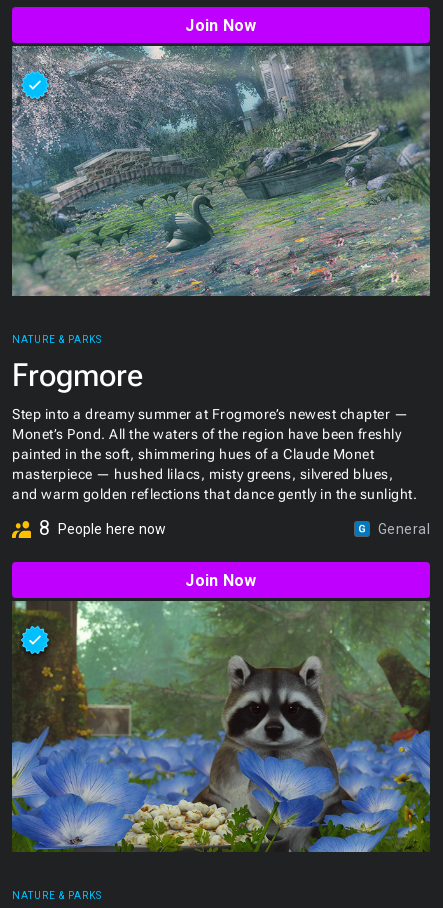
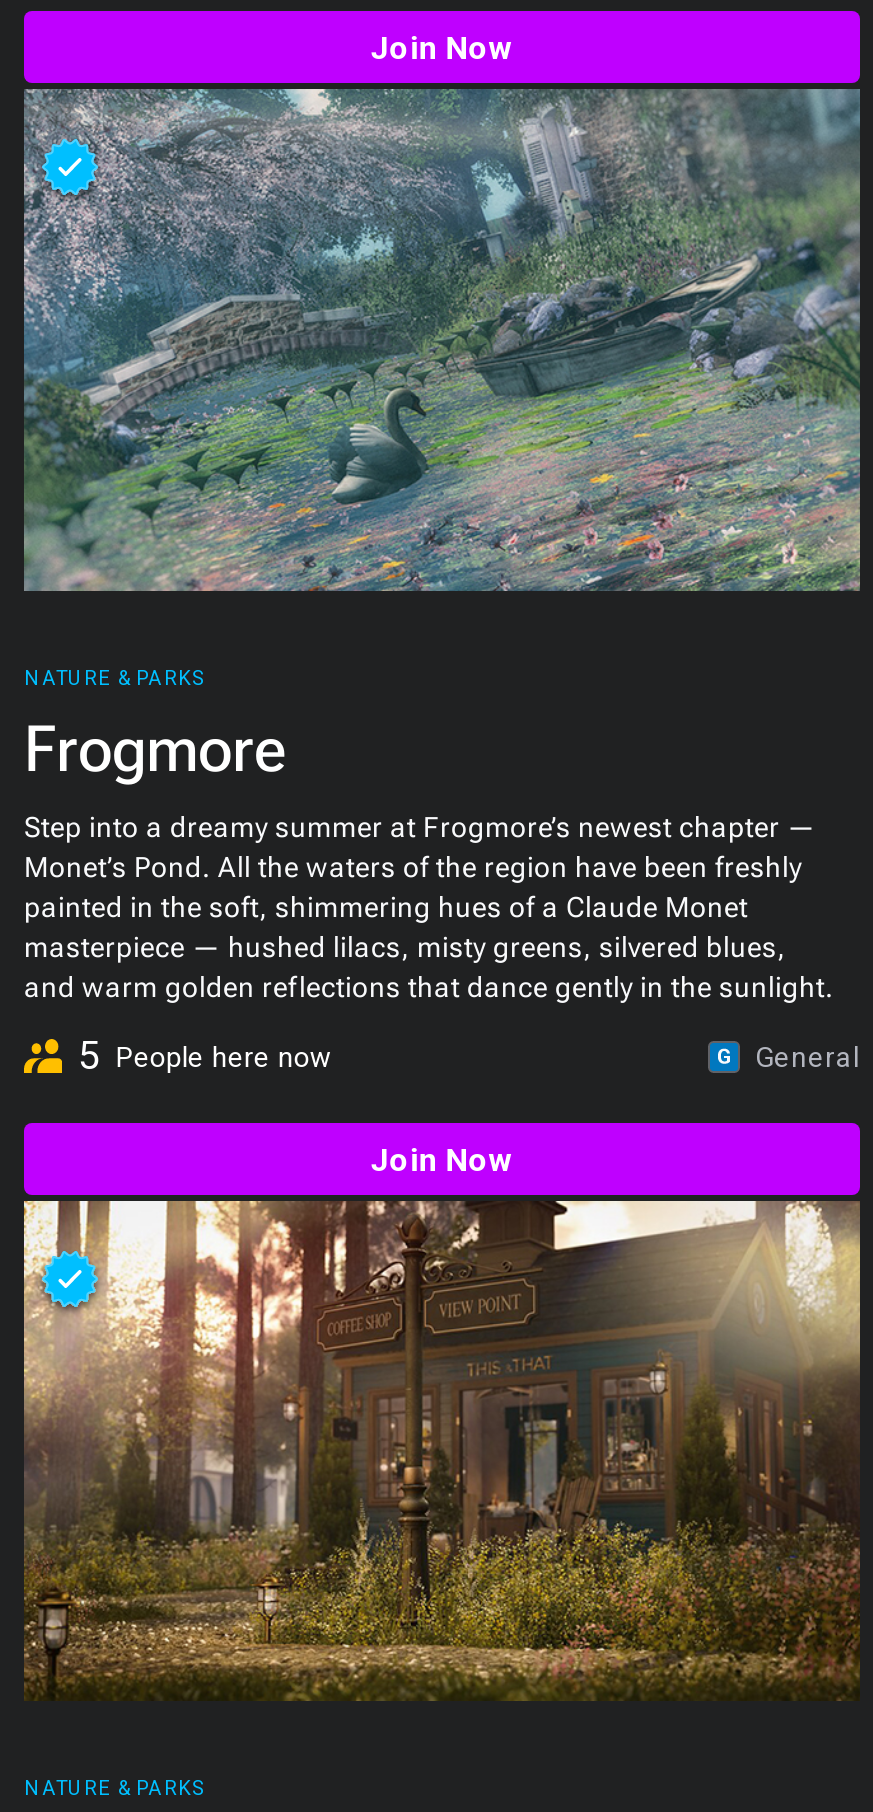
- 8 People here now
+ 5 People here now

- [image]
+ [image]
